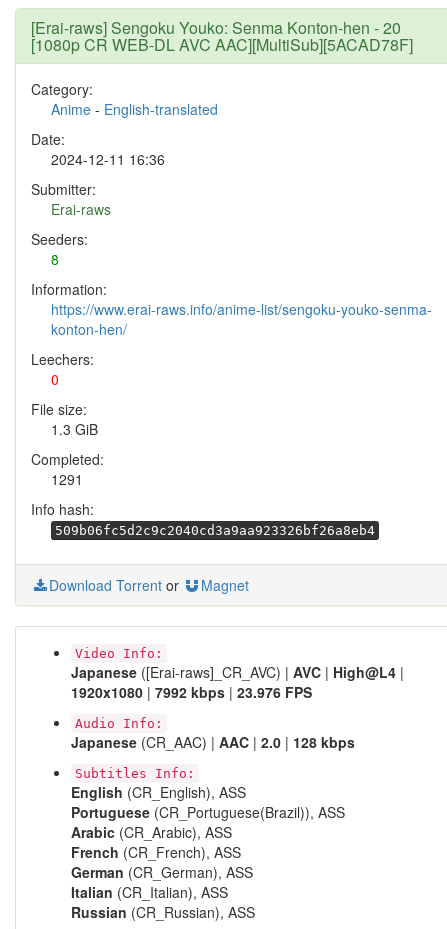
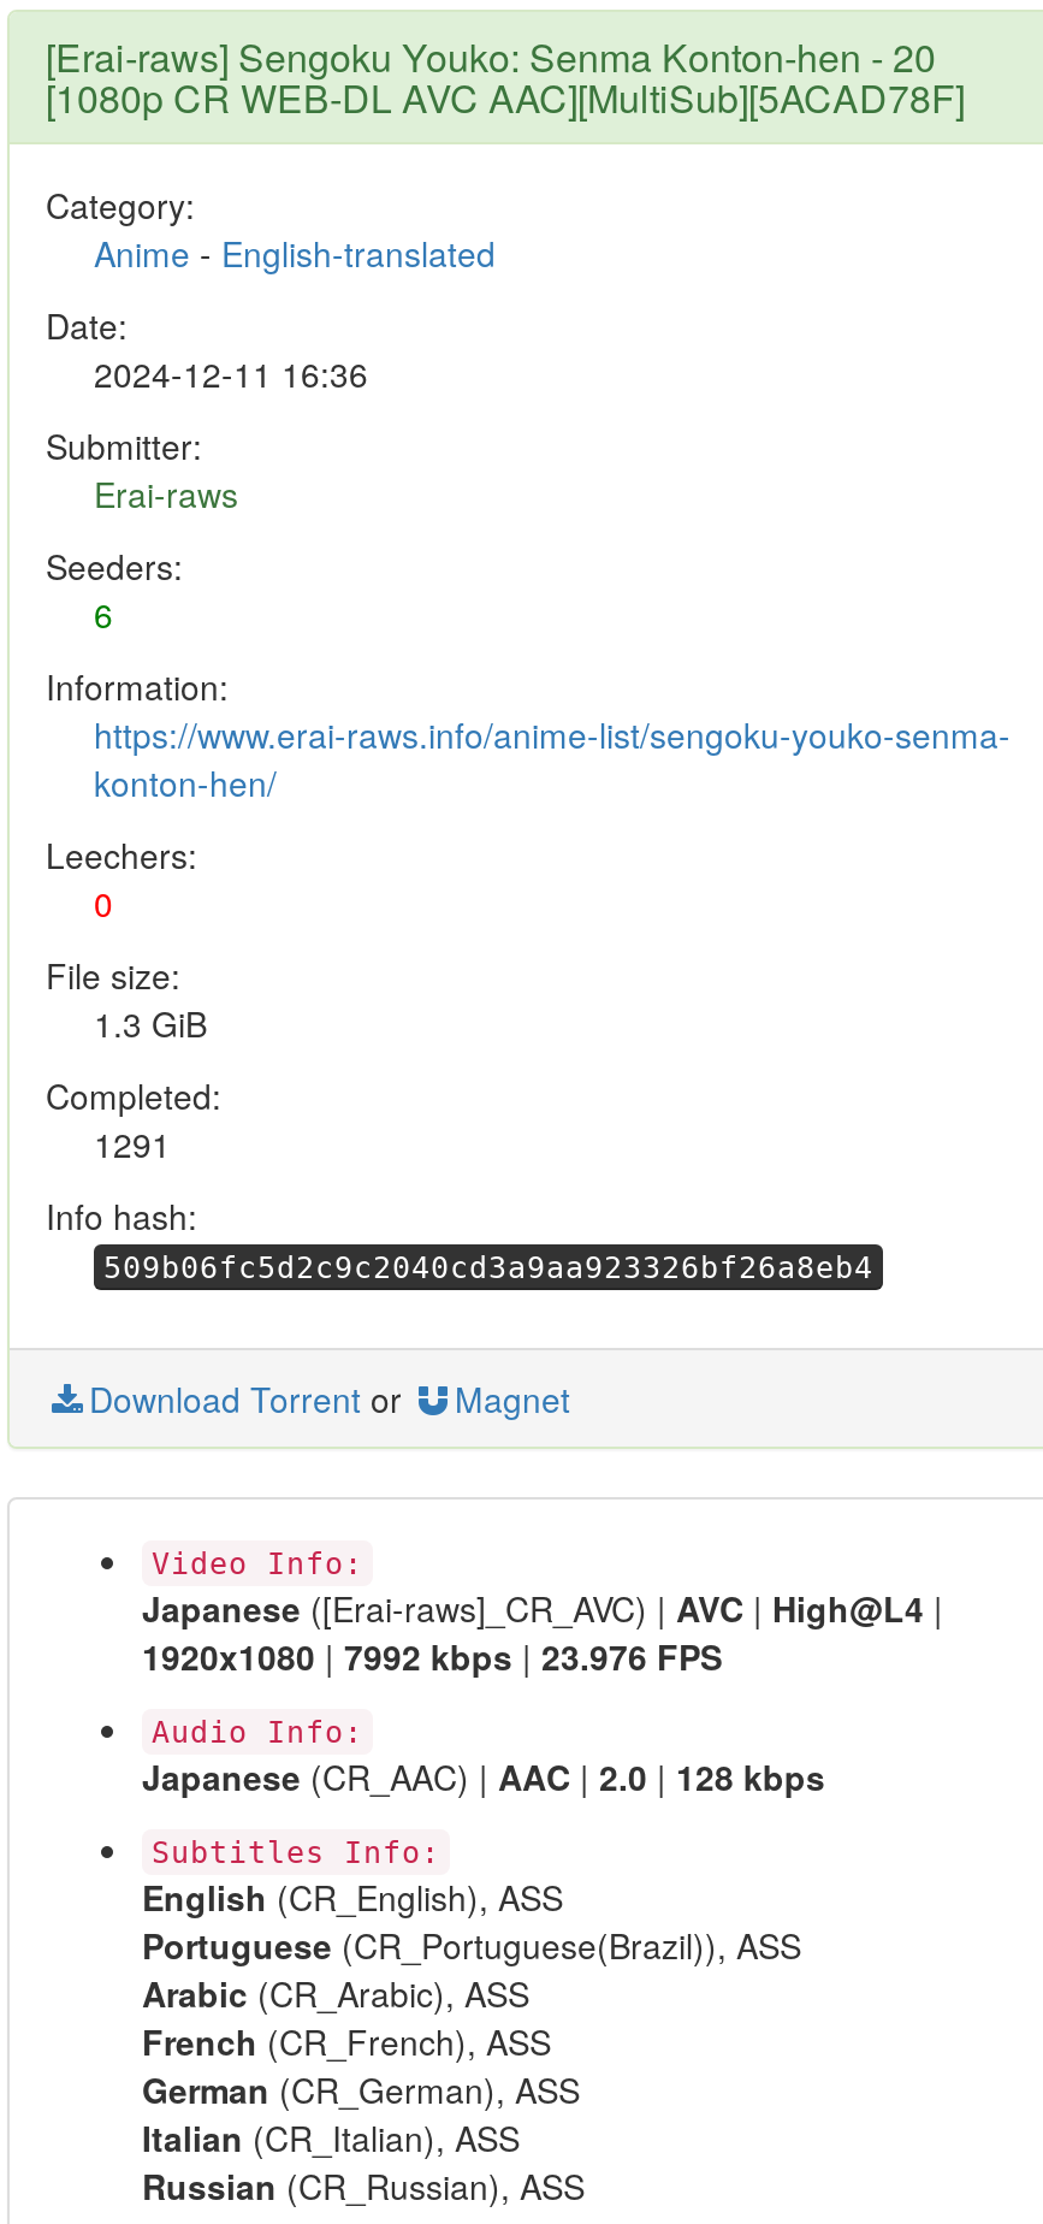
- 8
+ 6
